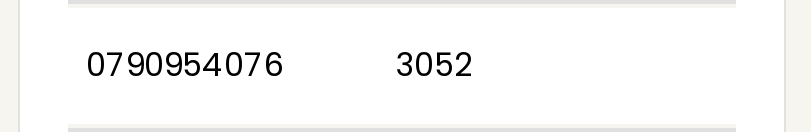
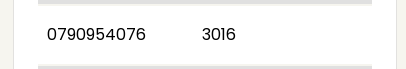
- 3052
+ 3016
